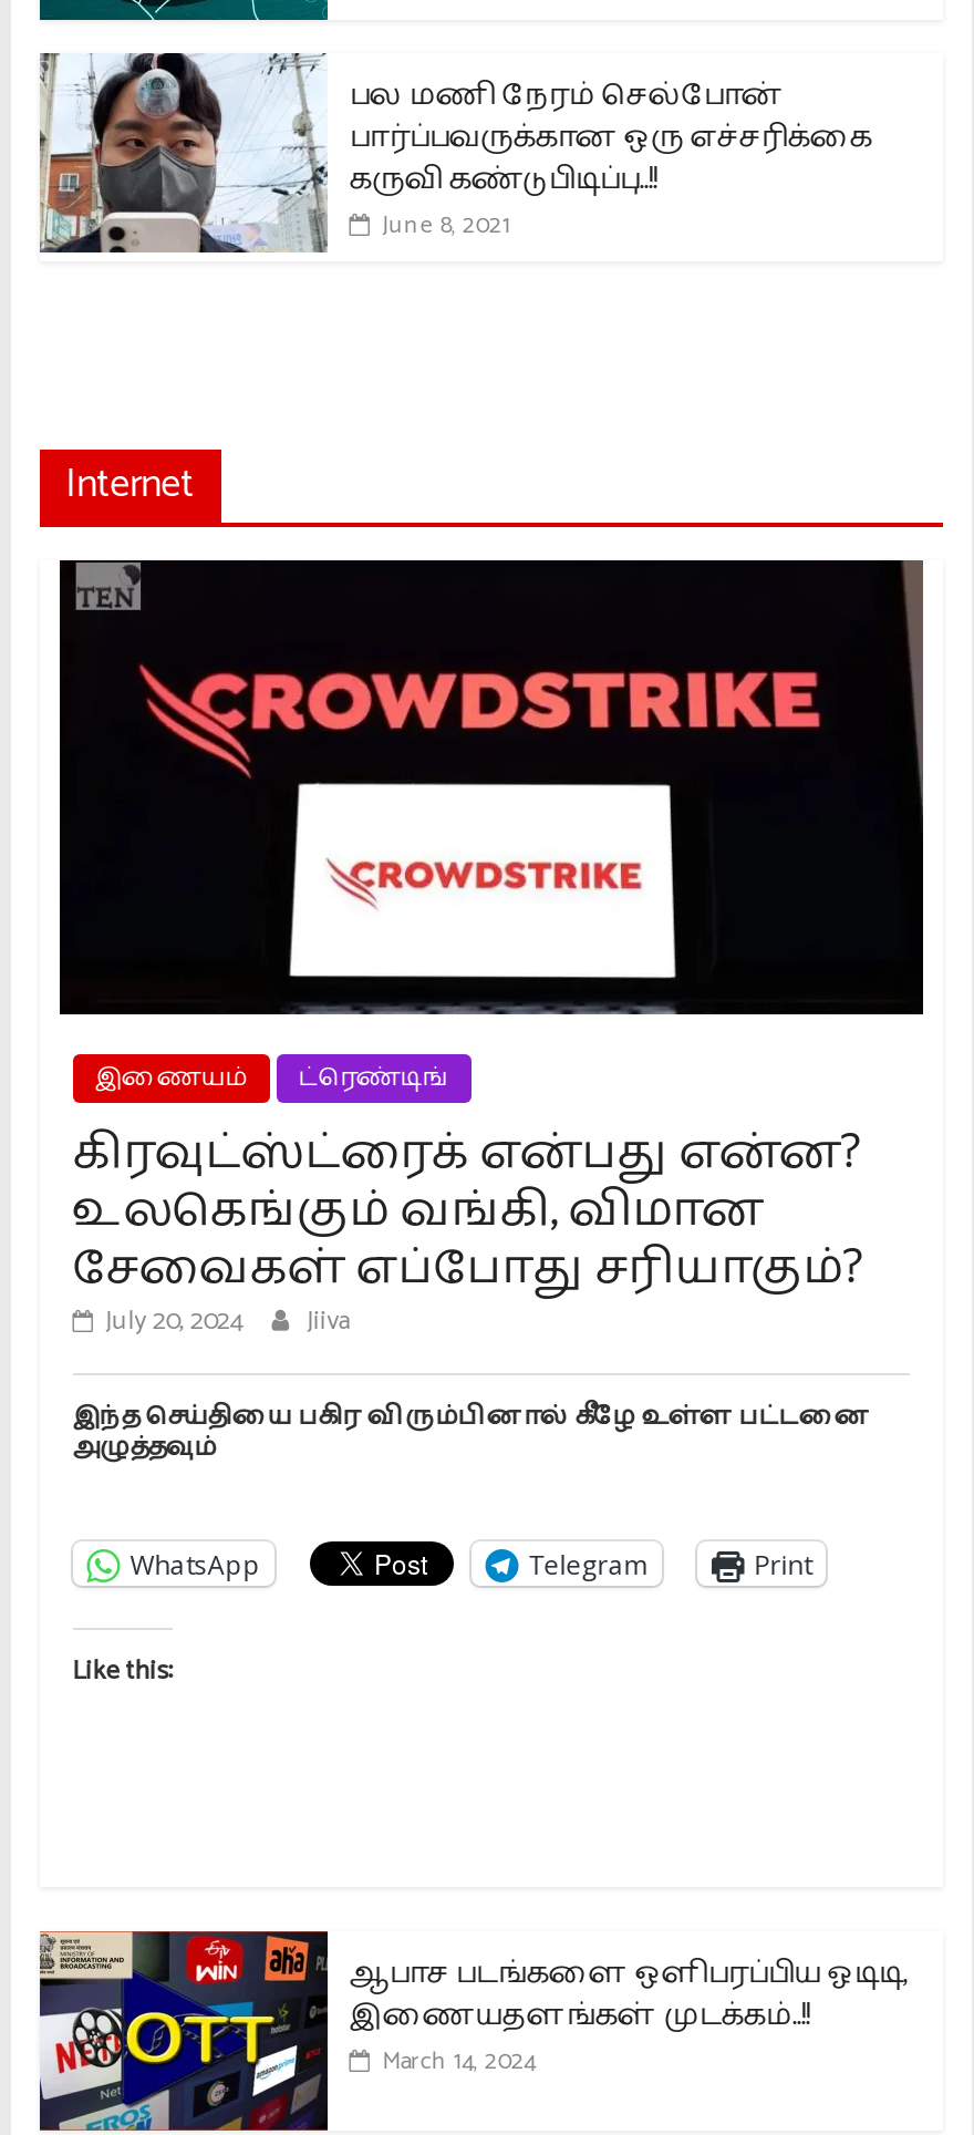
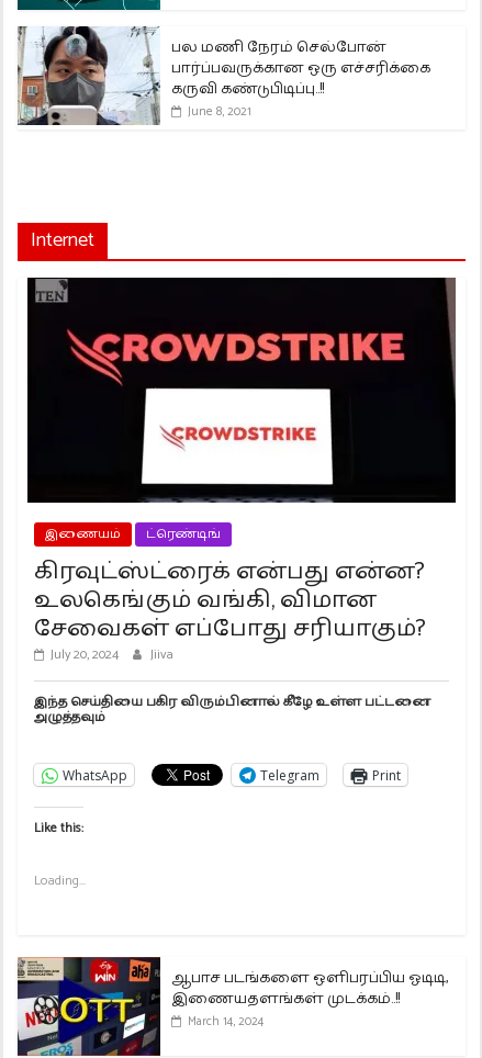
+ Loading...
